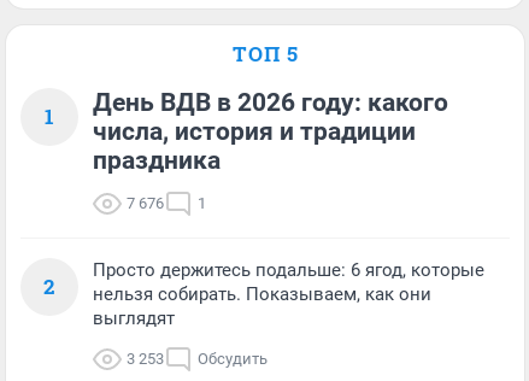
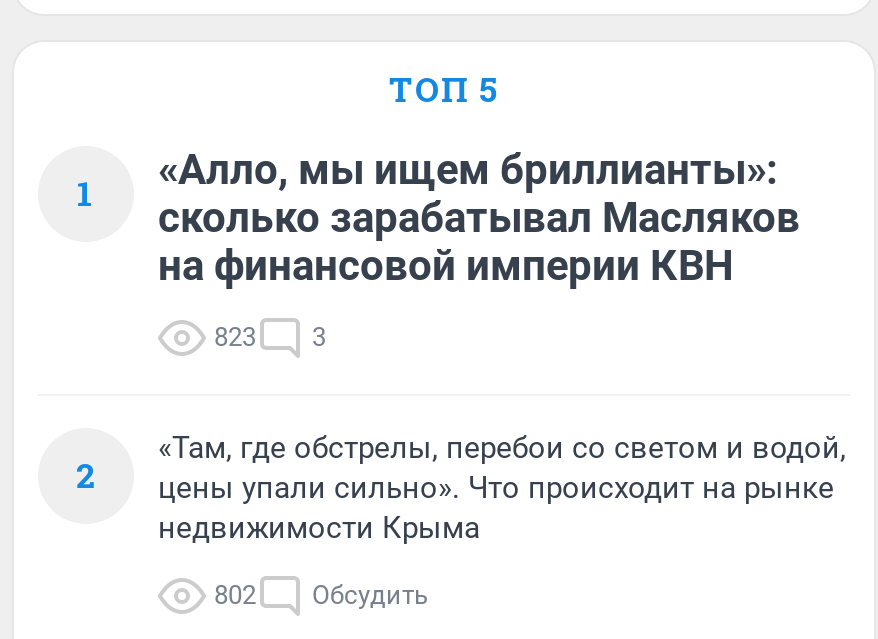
- День ВДВ в 2026 году: какого
- числа, история и традиции
- праздника
+ «Алло, мы ищем бриллианты»:
+ сколько зарабатывал Масляков
+ на финансовой империи КВН

- 7 676
- 1
+ 823
+ 3

- Просто держитесь подальше: 6 ягод, которые
- нельзя собирать. Показываем, как они
- выглядят
+ «Там, где обстрелы, перебои со светом и водой,
+ цены упали сильно». Что происходит на рынке
+ недвижимости Крыма

- 3 253 Обсудить
+ 802 Обсудить
